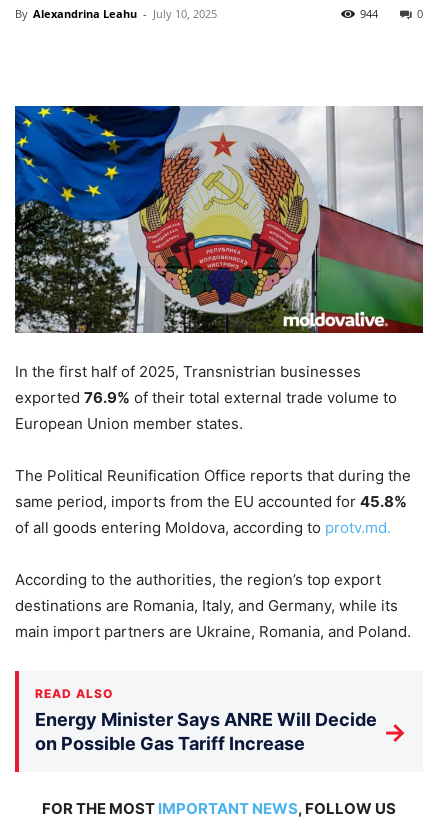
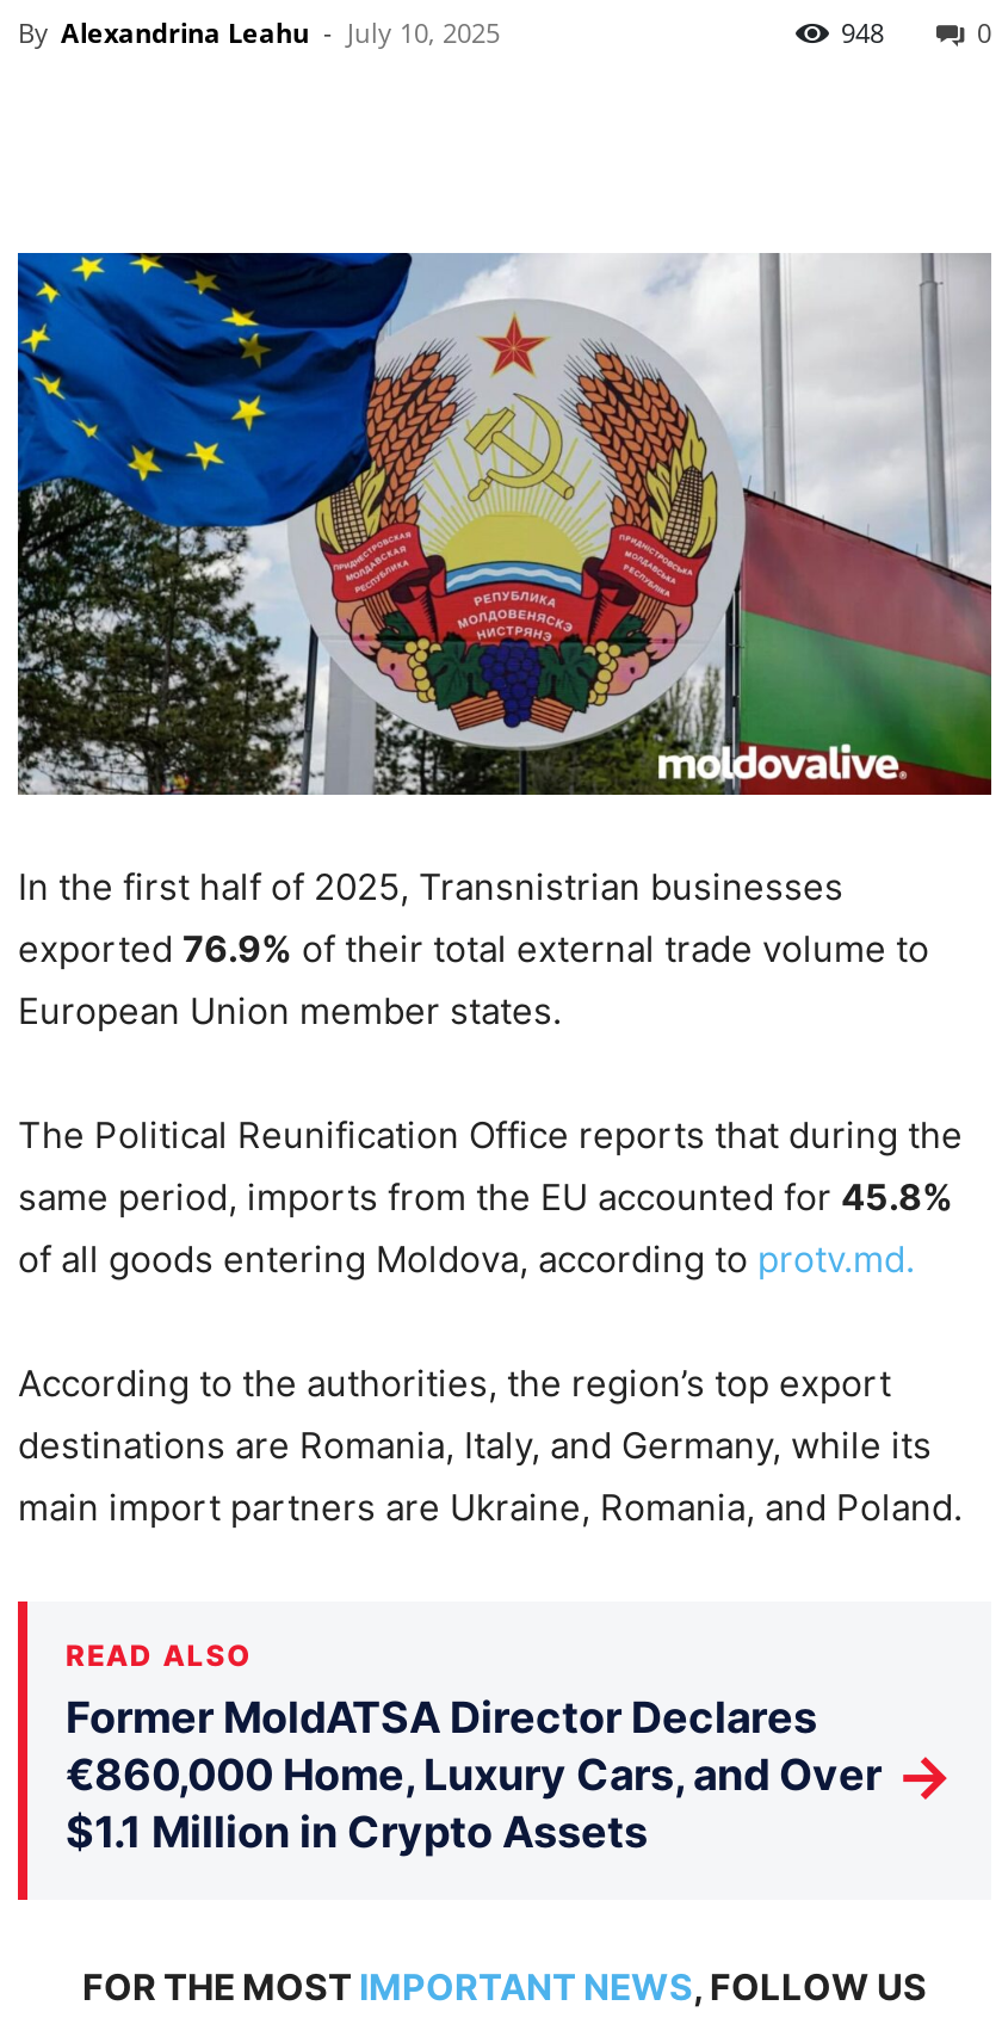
- 944
+ 948

- Energy Minister Says ANRE Will Decide
- on Possible Gas Tariff Increase
+ Former MoldATSA Director Declares
+ €860,000 Home, Luxury Cars, and Over
+ $1.1 Million in Crypto Assets
